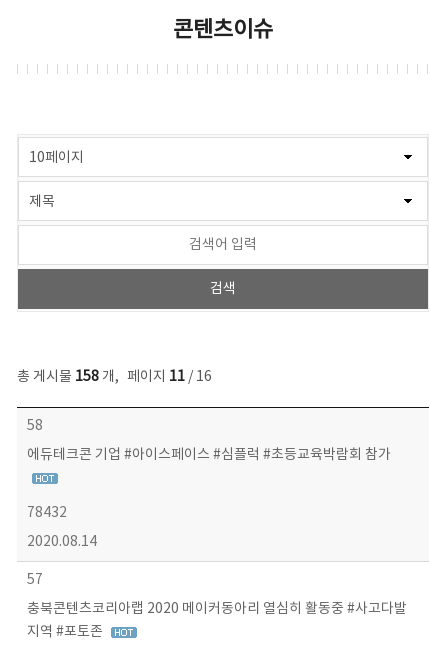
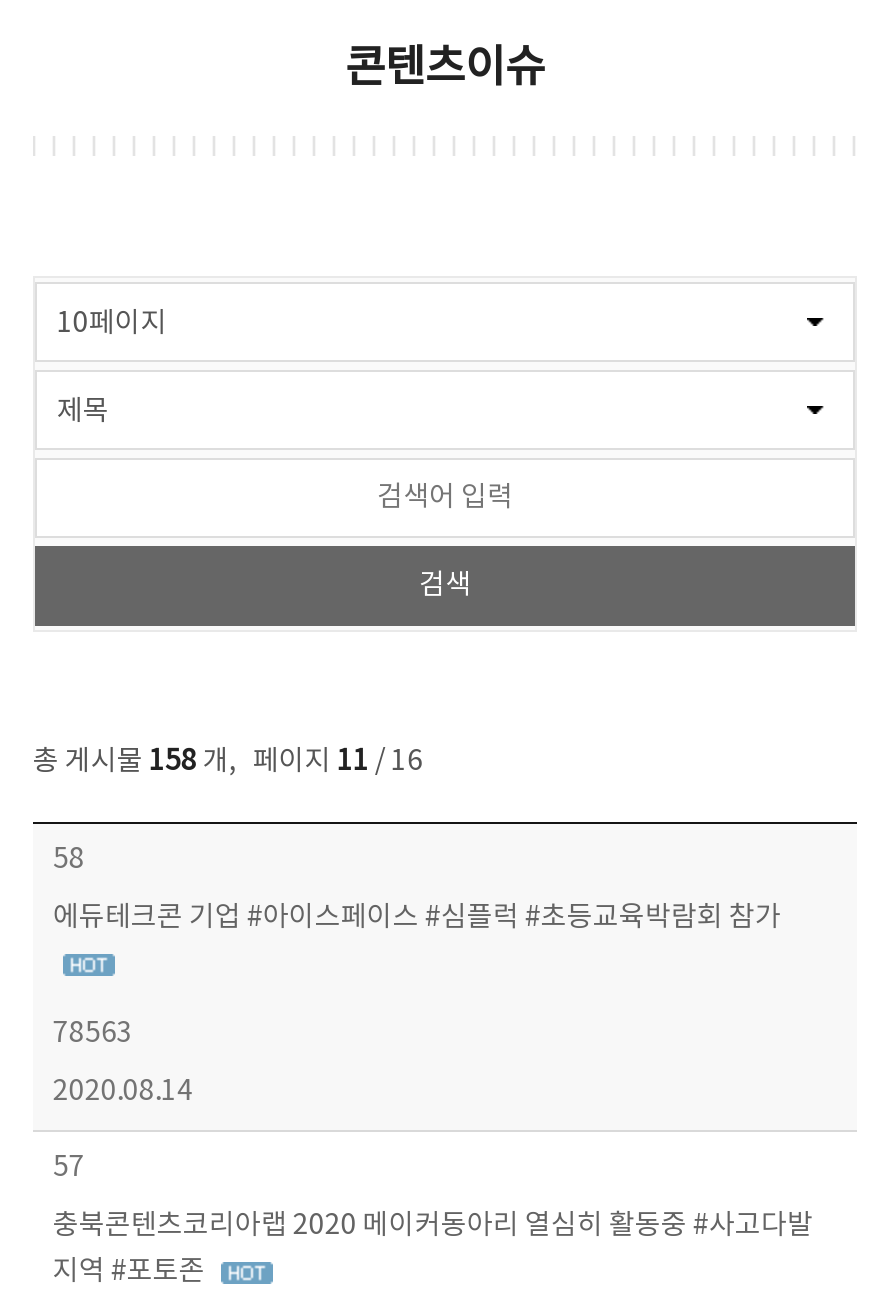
- 78432
+ 78563
